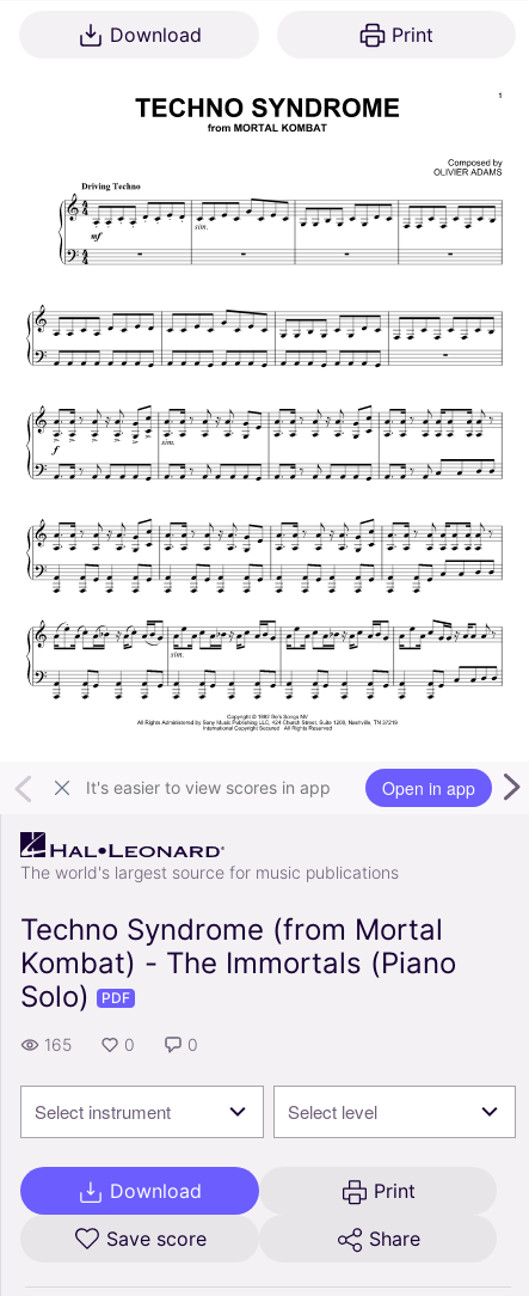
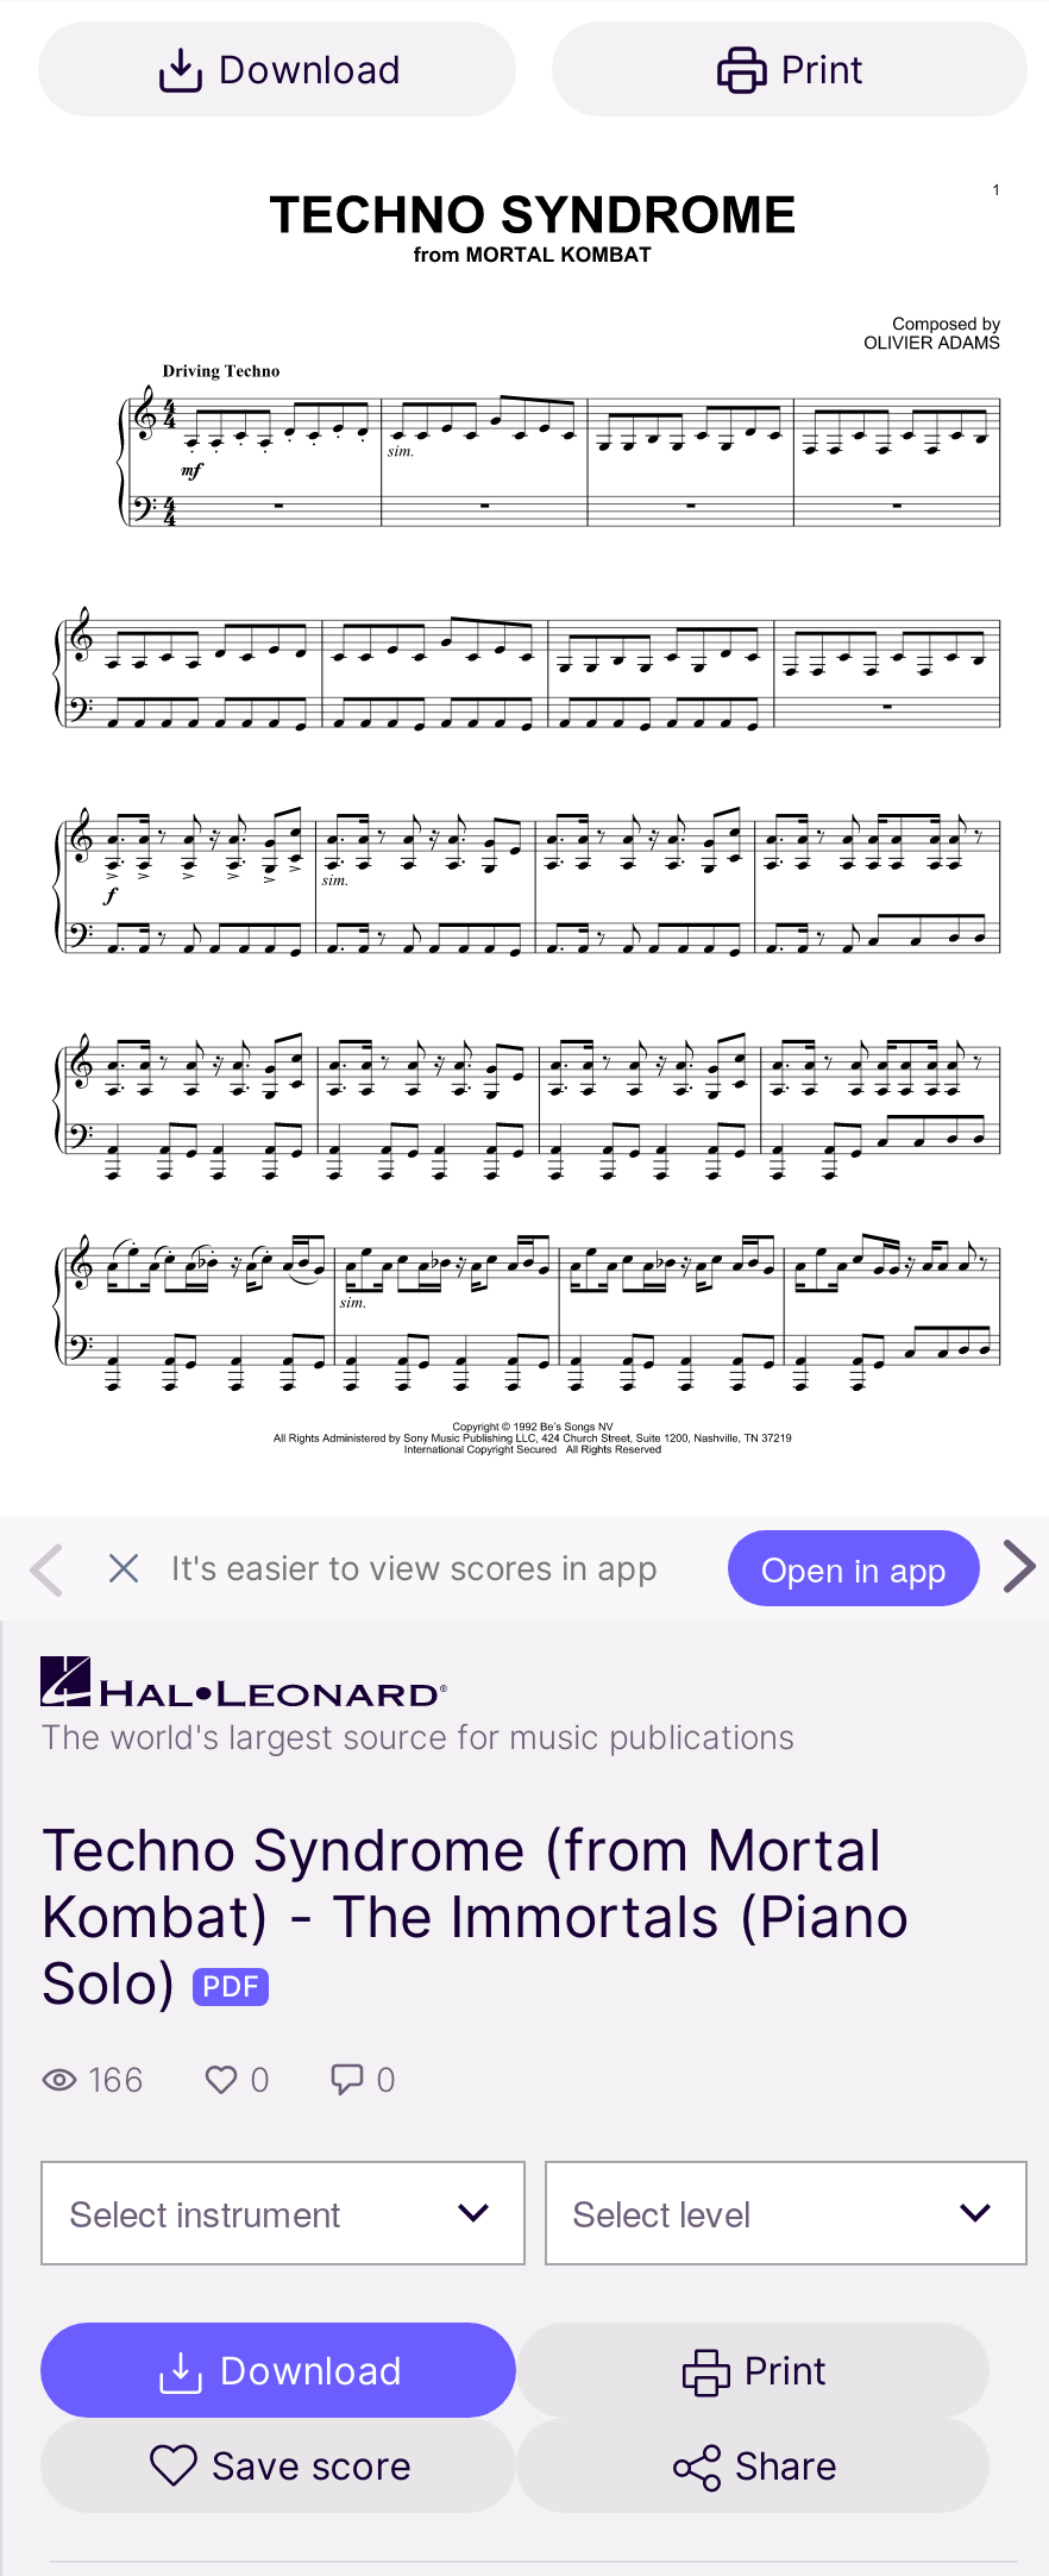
- 165
+ 166
